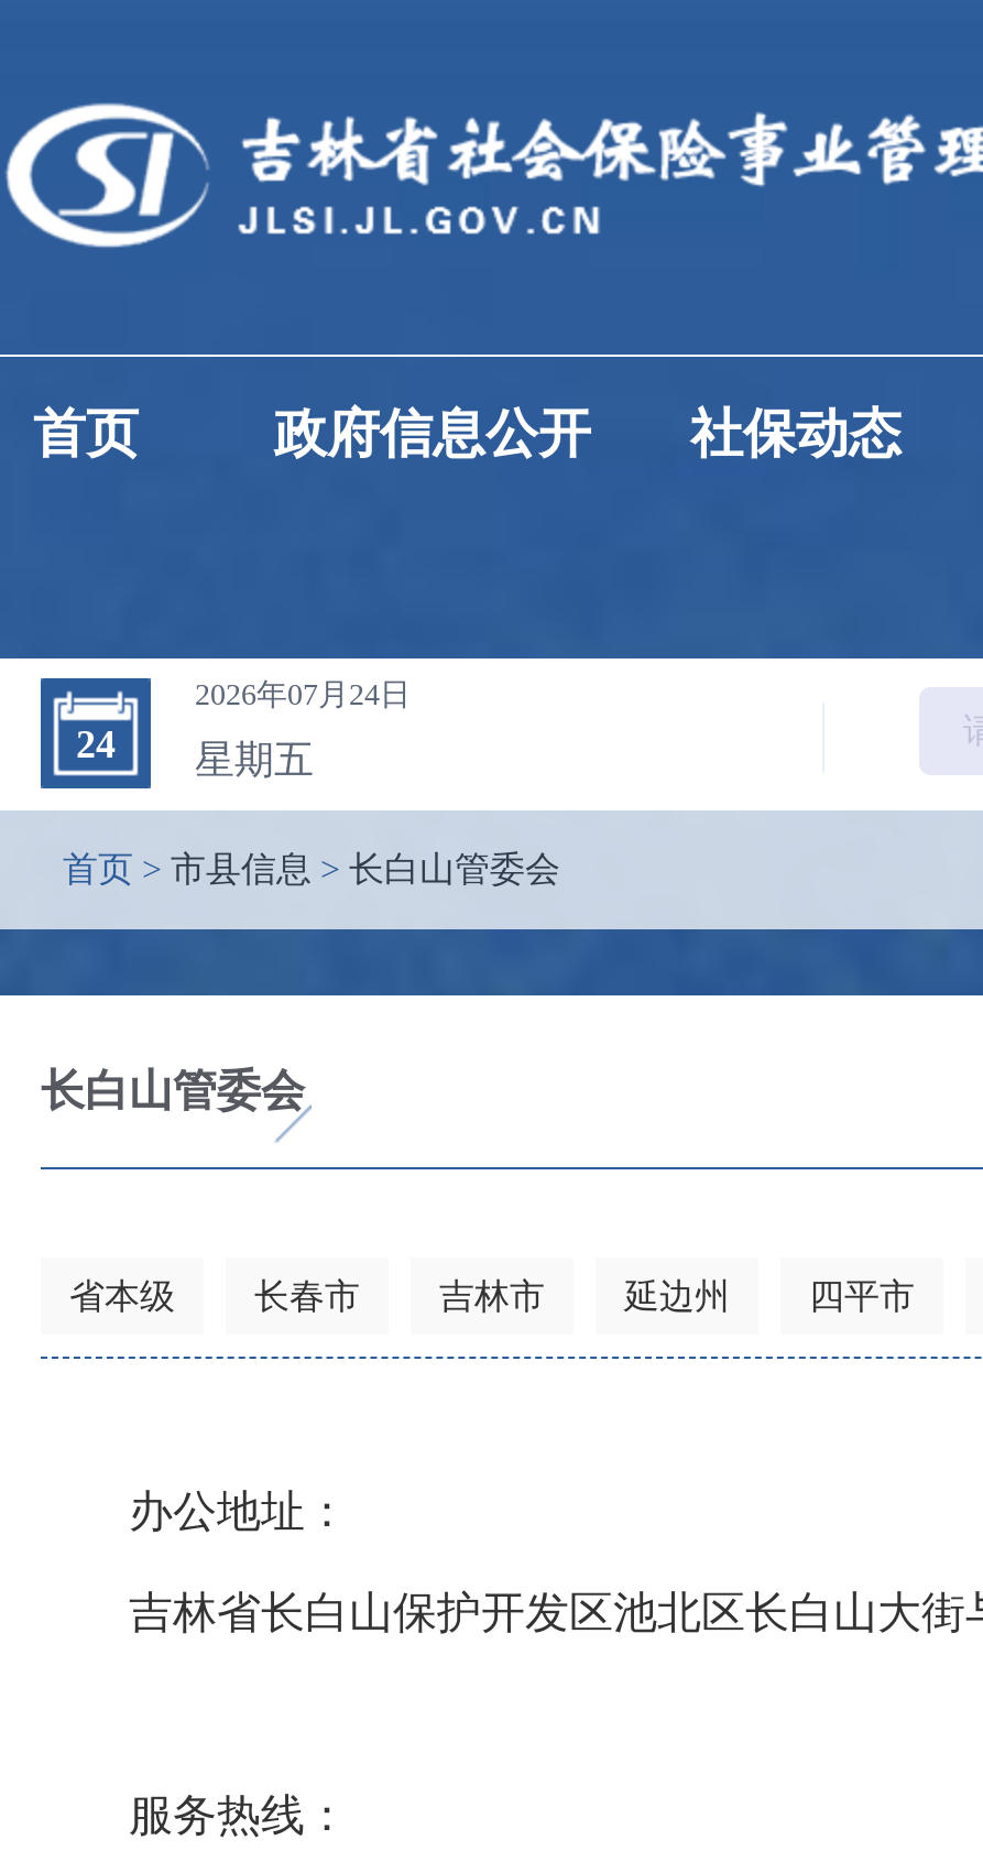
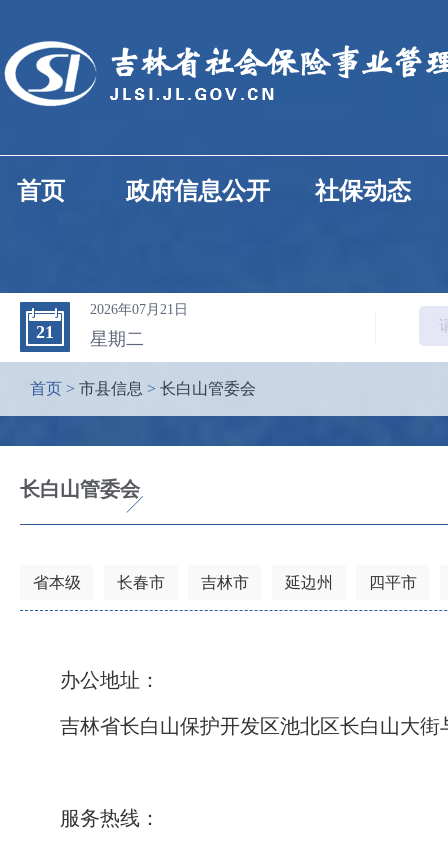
- 2026年07月24日
+ 2026年07月21日

- 24
+ 21

- 星期五
+ 星期二
